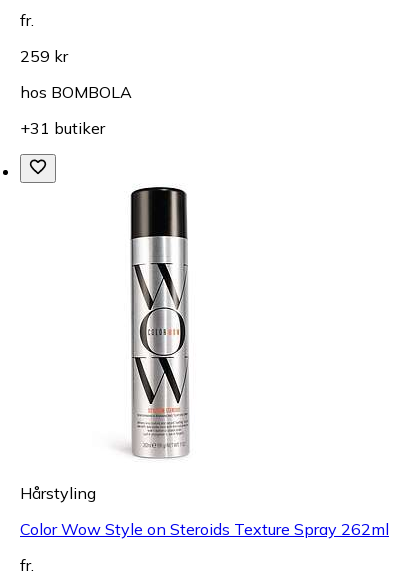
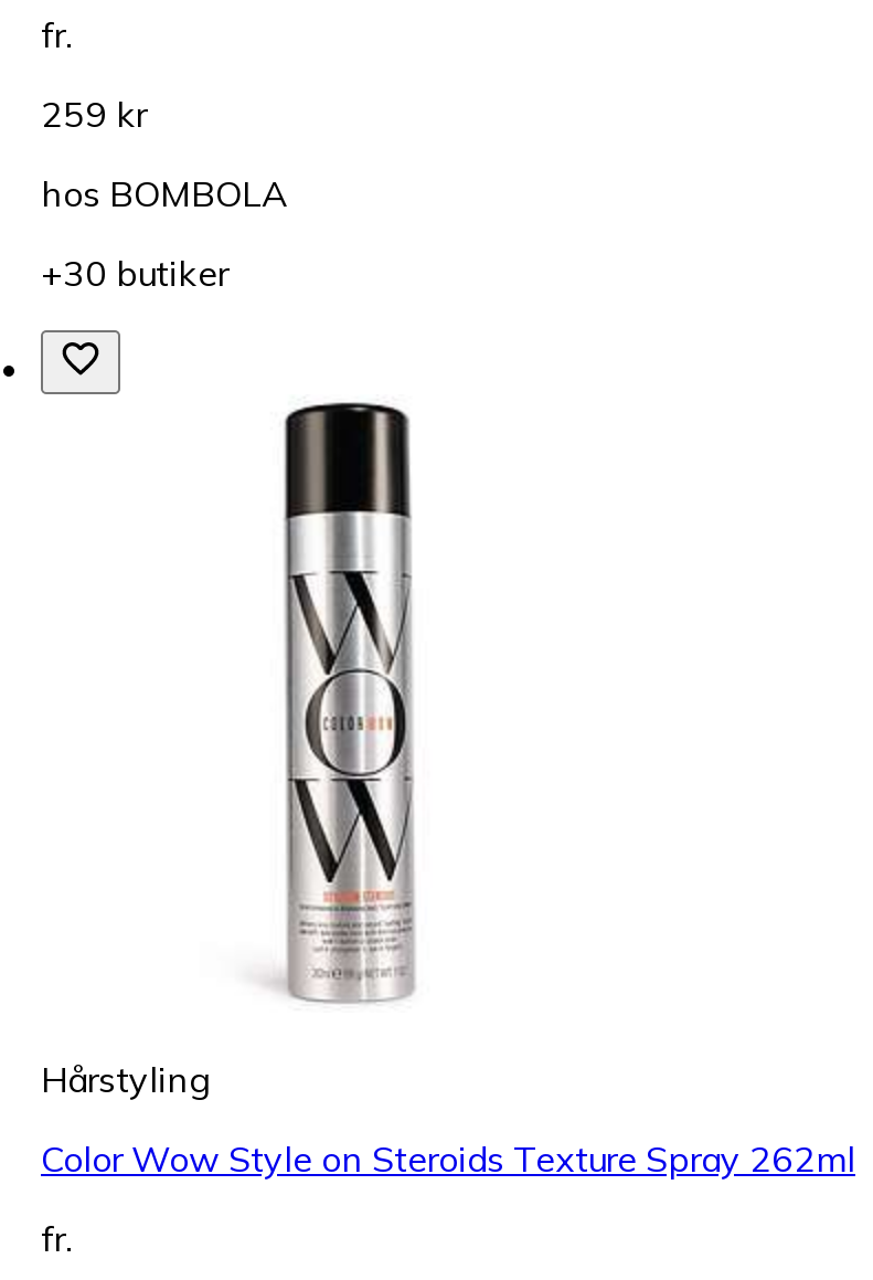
- +31 butiker
+ +30 butiker
